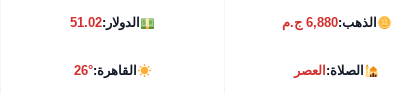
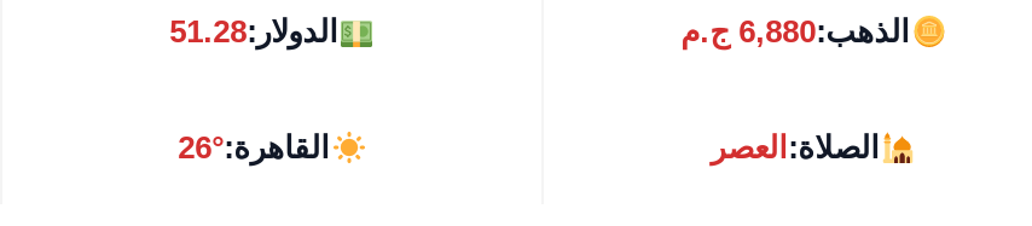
- الدولار:51.02
+ الدولار:51.28
